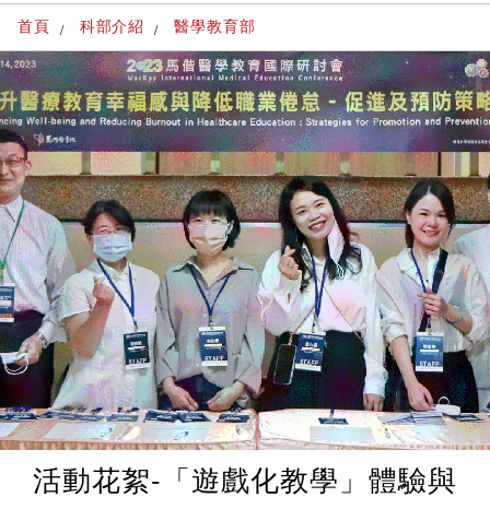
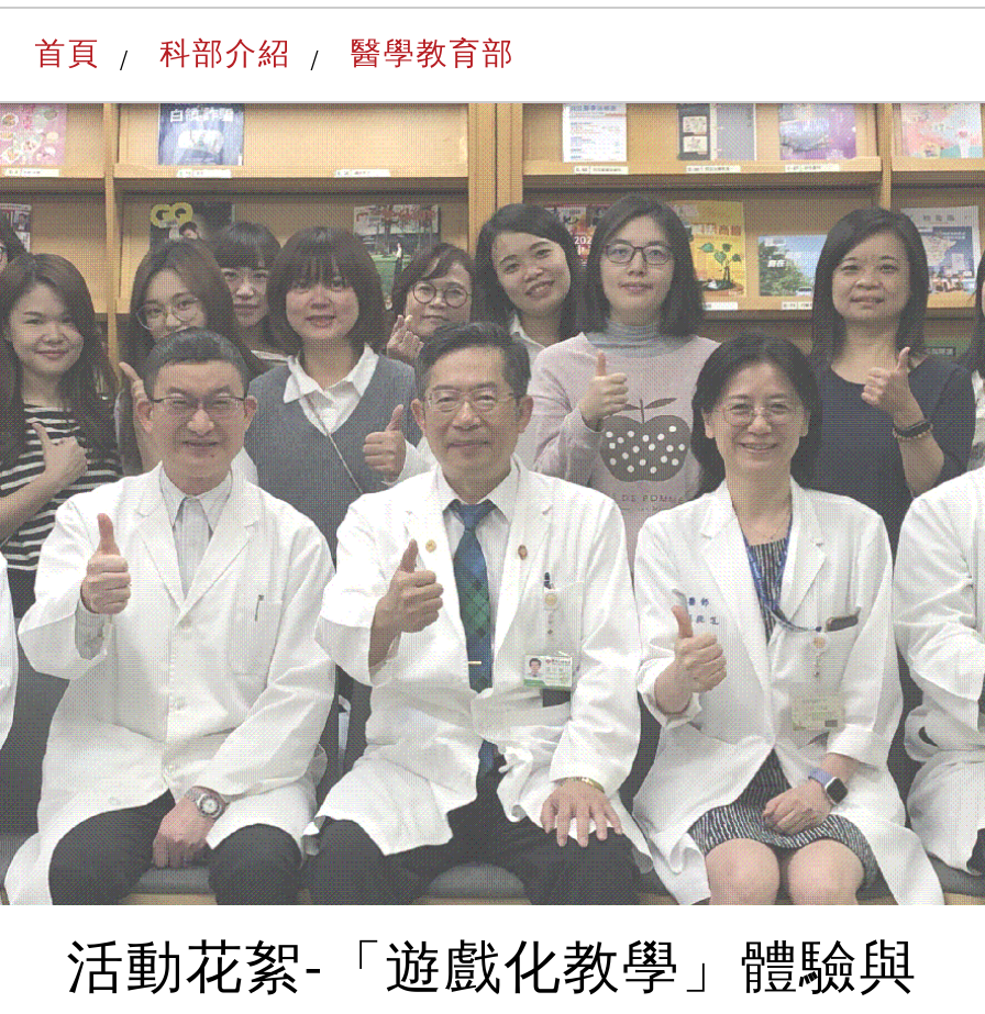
- [image]
+ [image]
